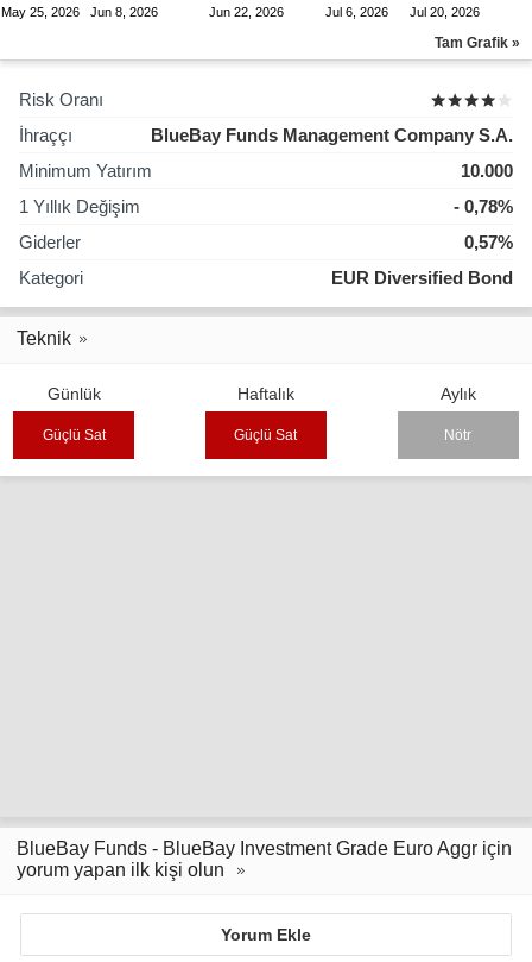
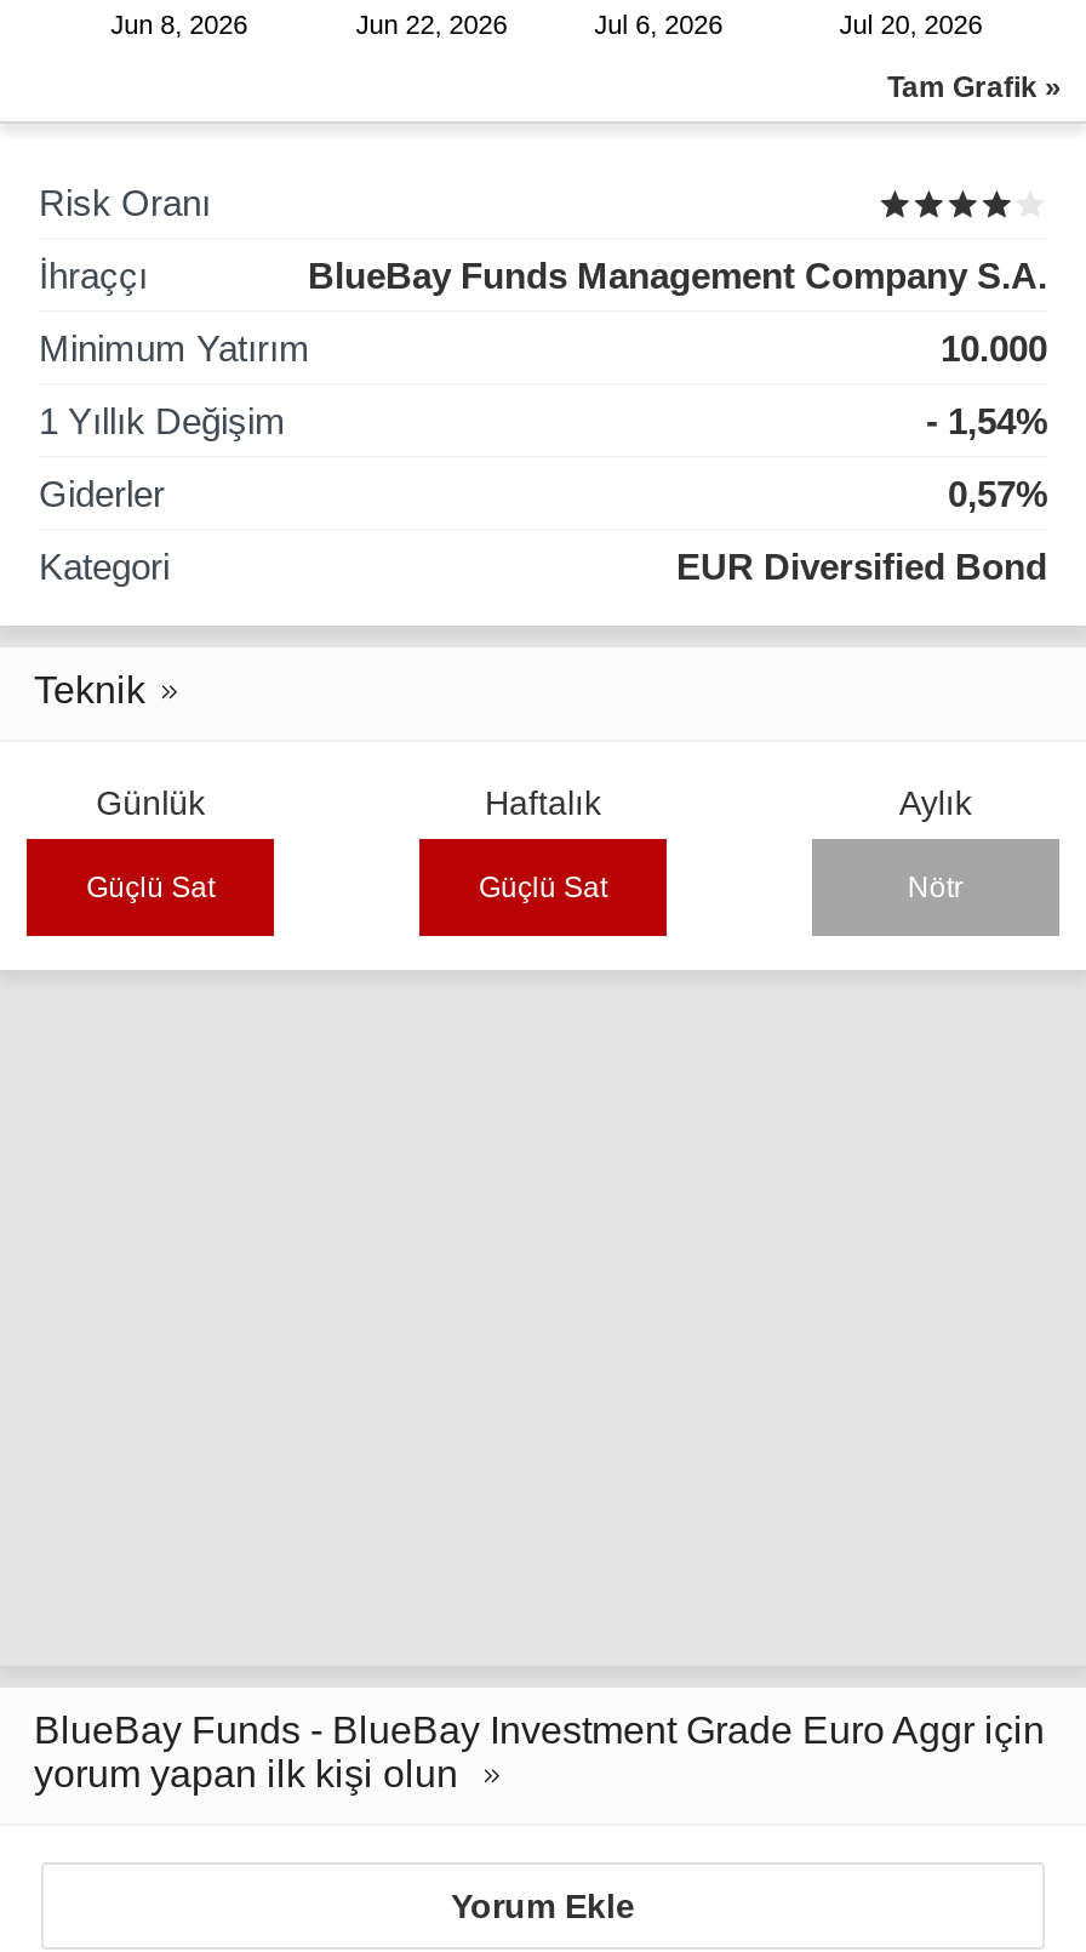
- May 25, 2026

- - 0,78%
+ - 1,54%
